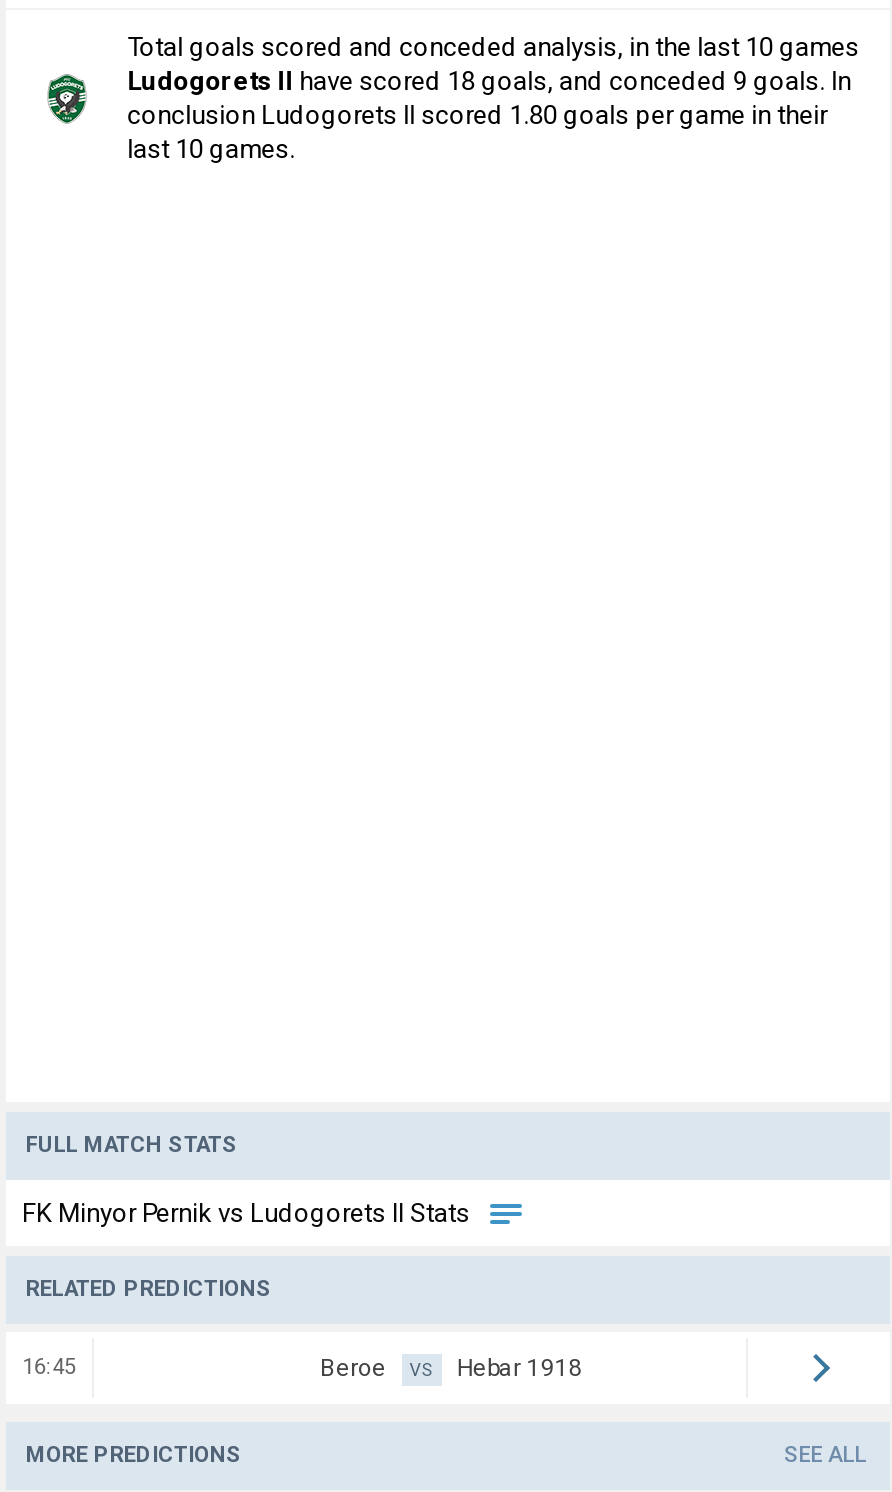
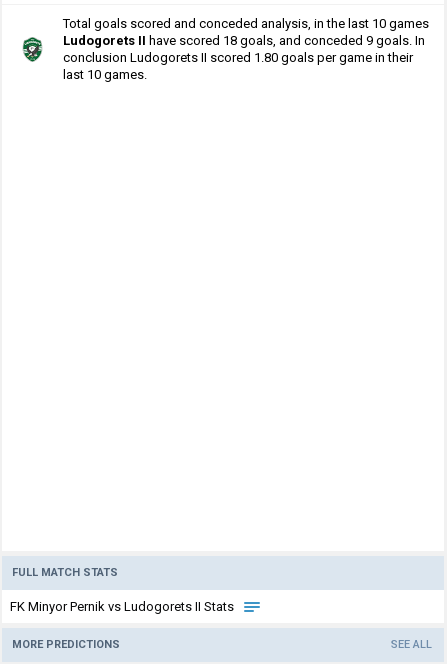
- RELATED PREDICTIONS
- 16:45
- Beroe
- VS
- Hebar 1918
